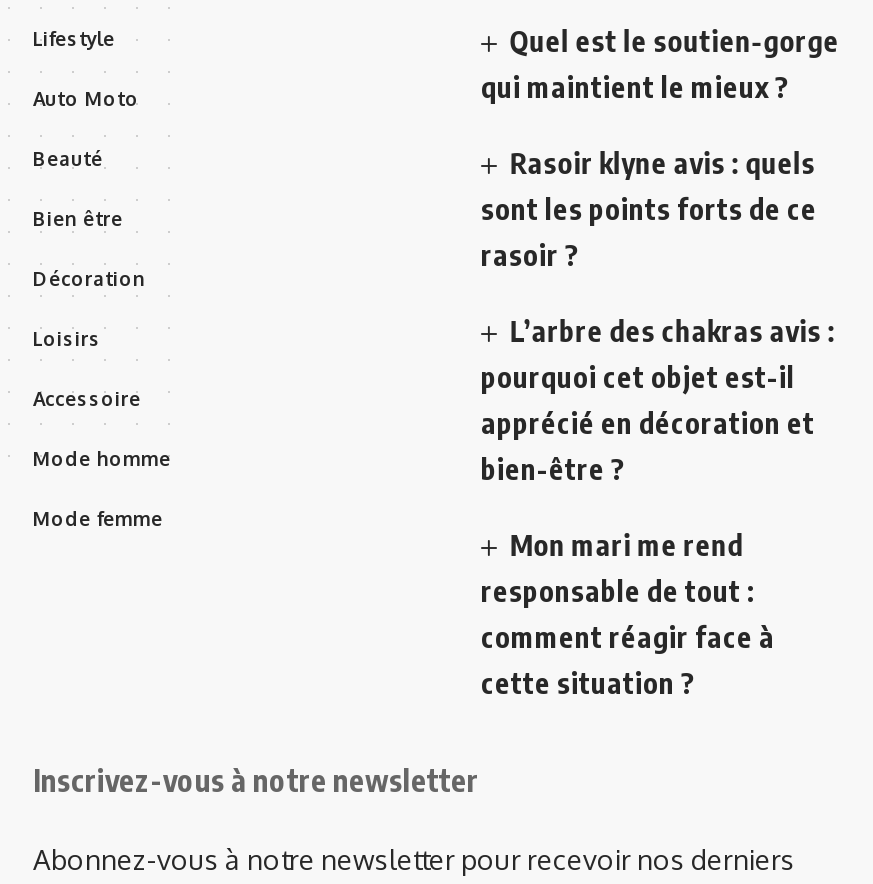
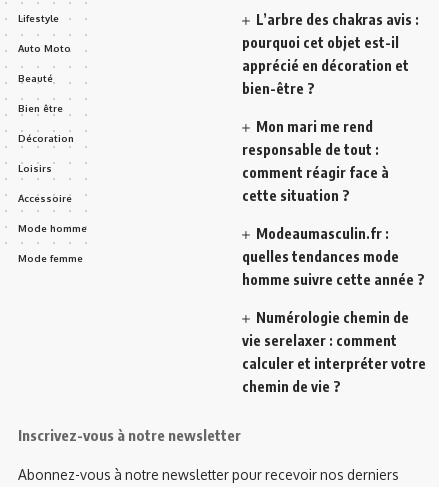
- Quel est le soutien-gorge
- qui maintient le mieux ?
- Rasoir klyne avis : quels
- sont les points forts de ce
- rasoir ?

moved up: L’arbre des chakras avis : | pourquoi cet objet est-il | apprécié en décoration et | bien-être ? | Mon mari me rend | responsable de tout : | comment réagir face à | cette situation ?

+ Modeaumasculin.fr :
+ quelles tendances mode
+ homme suivre cette année ?
+ Numérologie chemin de
+ vie serelaxer : comment
+ calculer et interpréter votre
+ chemin de vie ?
